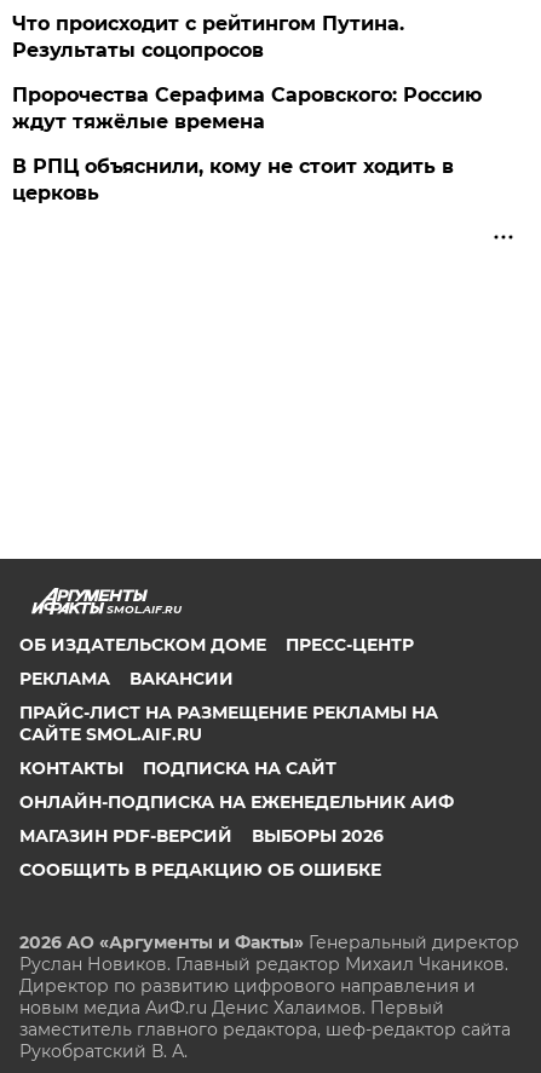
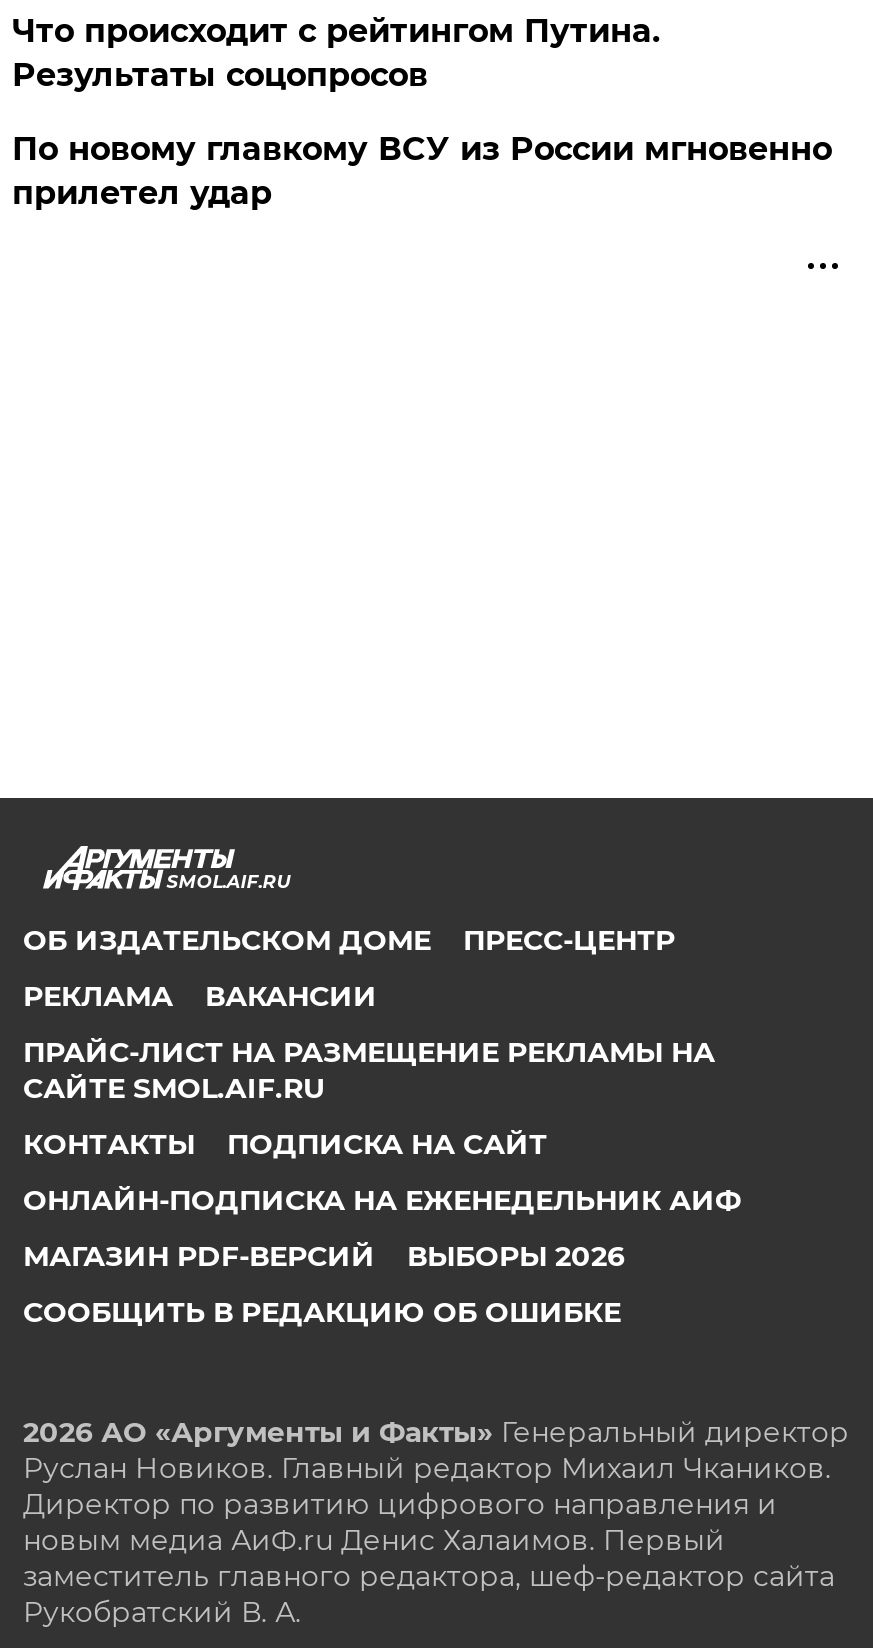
- Пророчества Серафима Саровского: Россию
- ждут тяжёлые времена
- В РПЦ объяснили, кому не стоит ходить в
- церковь
+ По новому главкому ВСУ из России мгновенно
+ прилетел удар
